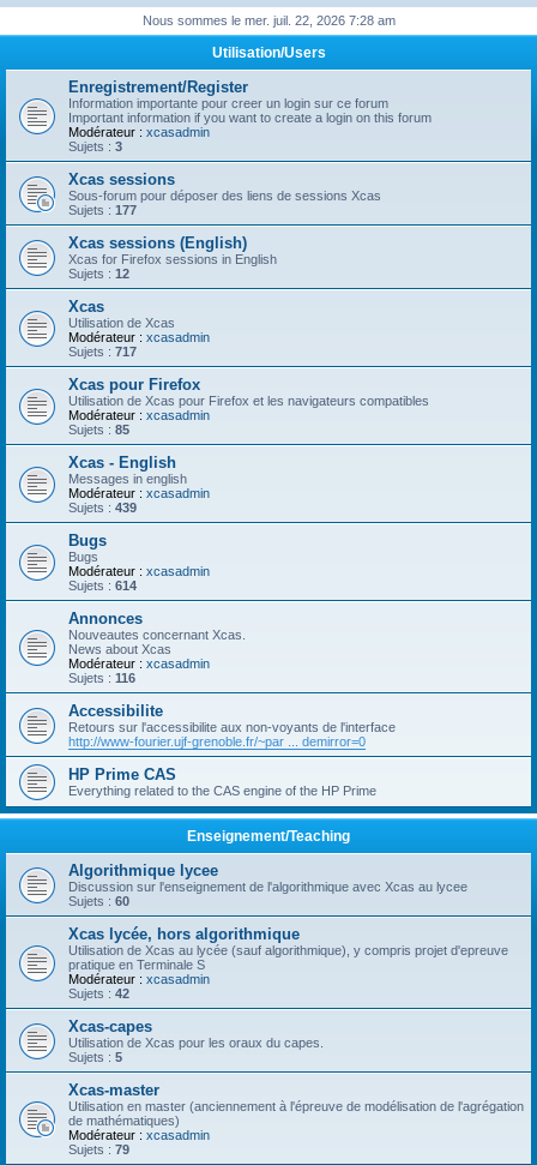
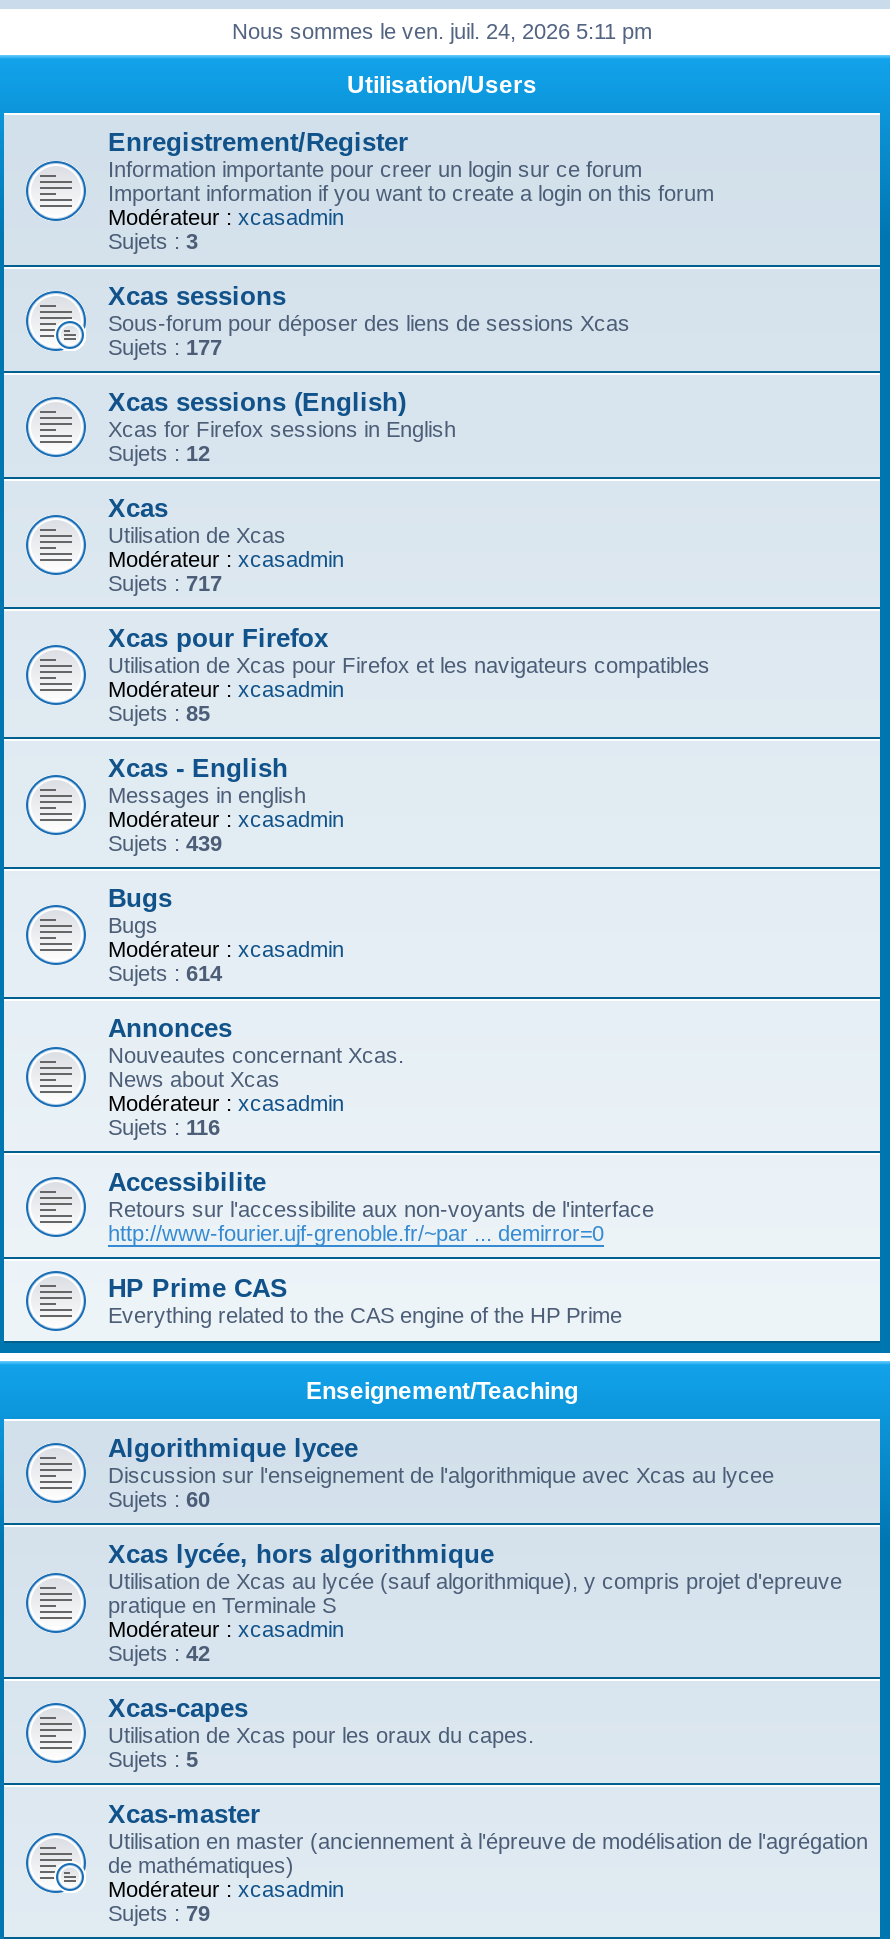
- Nous sommes le mer. juil. 22, 2026 7:28 am
+ Nous sommes le ven. juil. 24, 2026 5:11 pm
